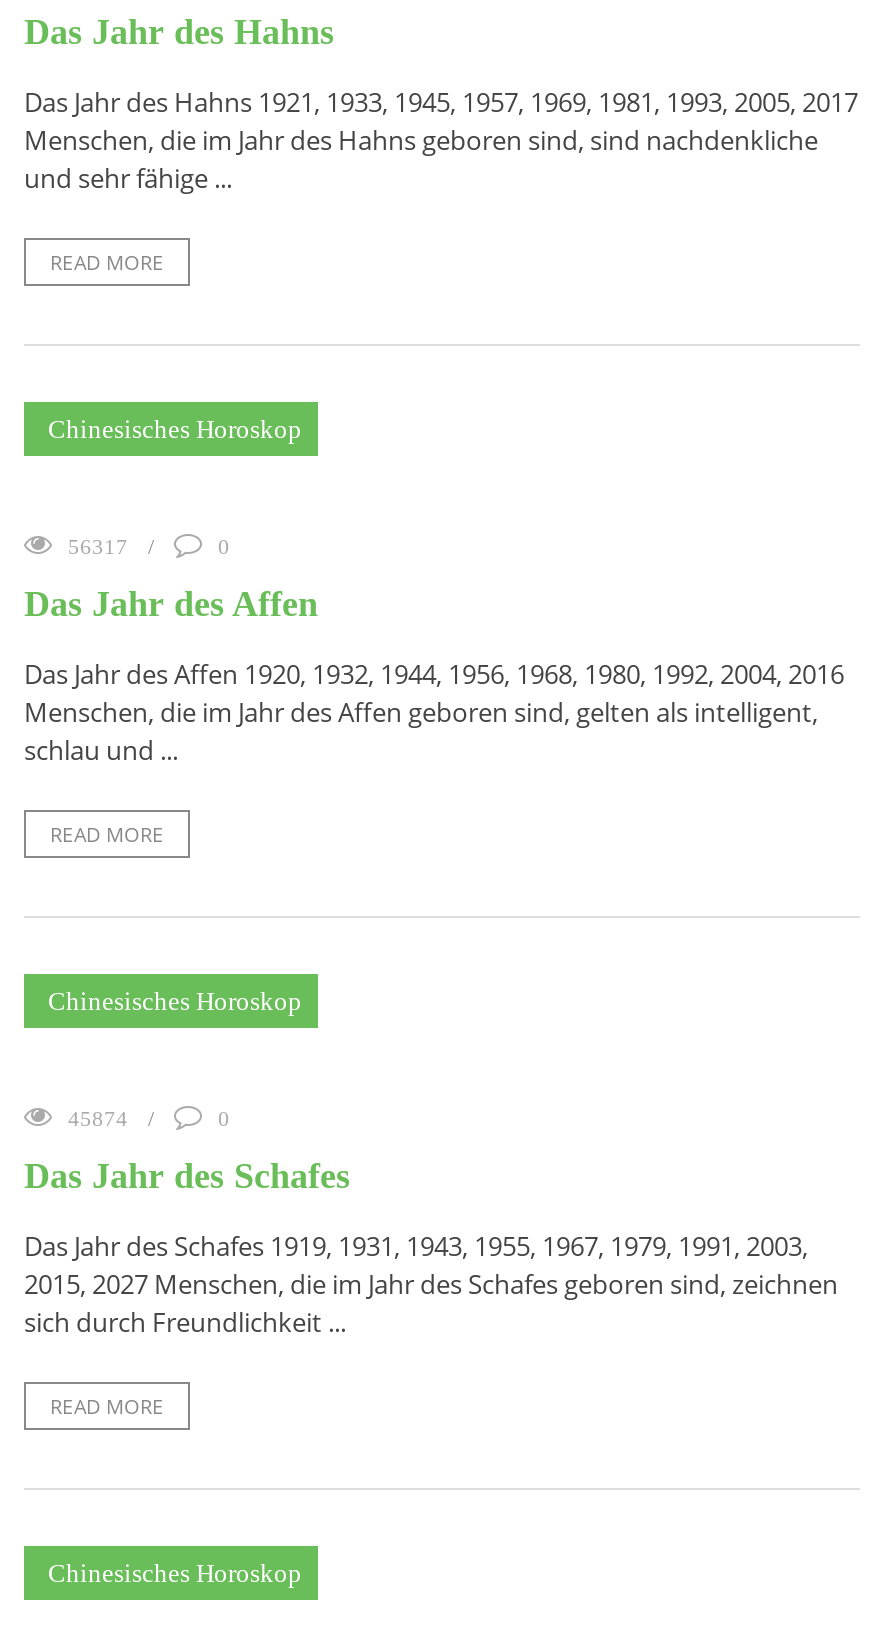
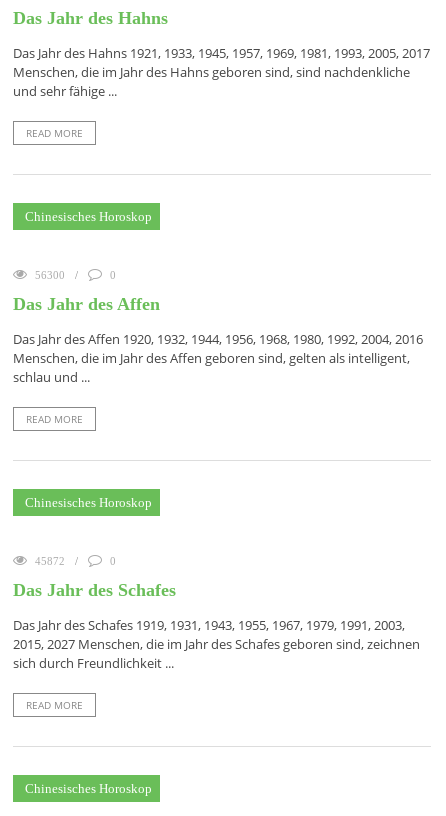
- 56317
+ 56300

- 45874
+ 45872
